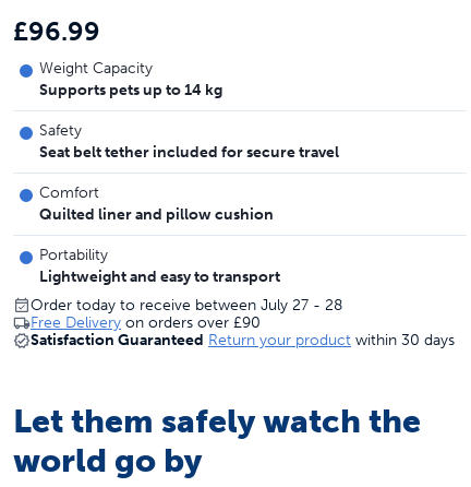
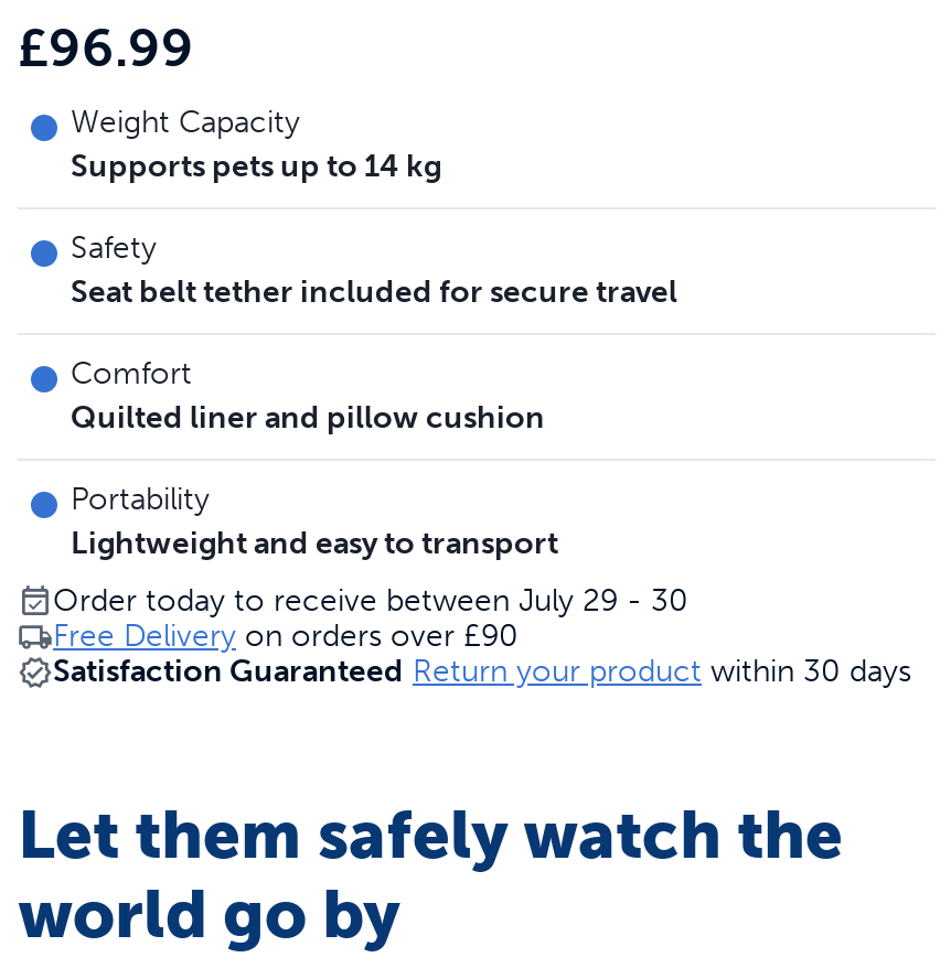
- Order today to receive between July 27 - 28
+ Order today to receive between July 29 - 30
